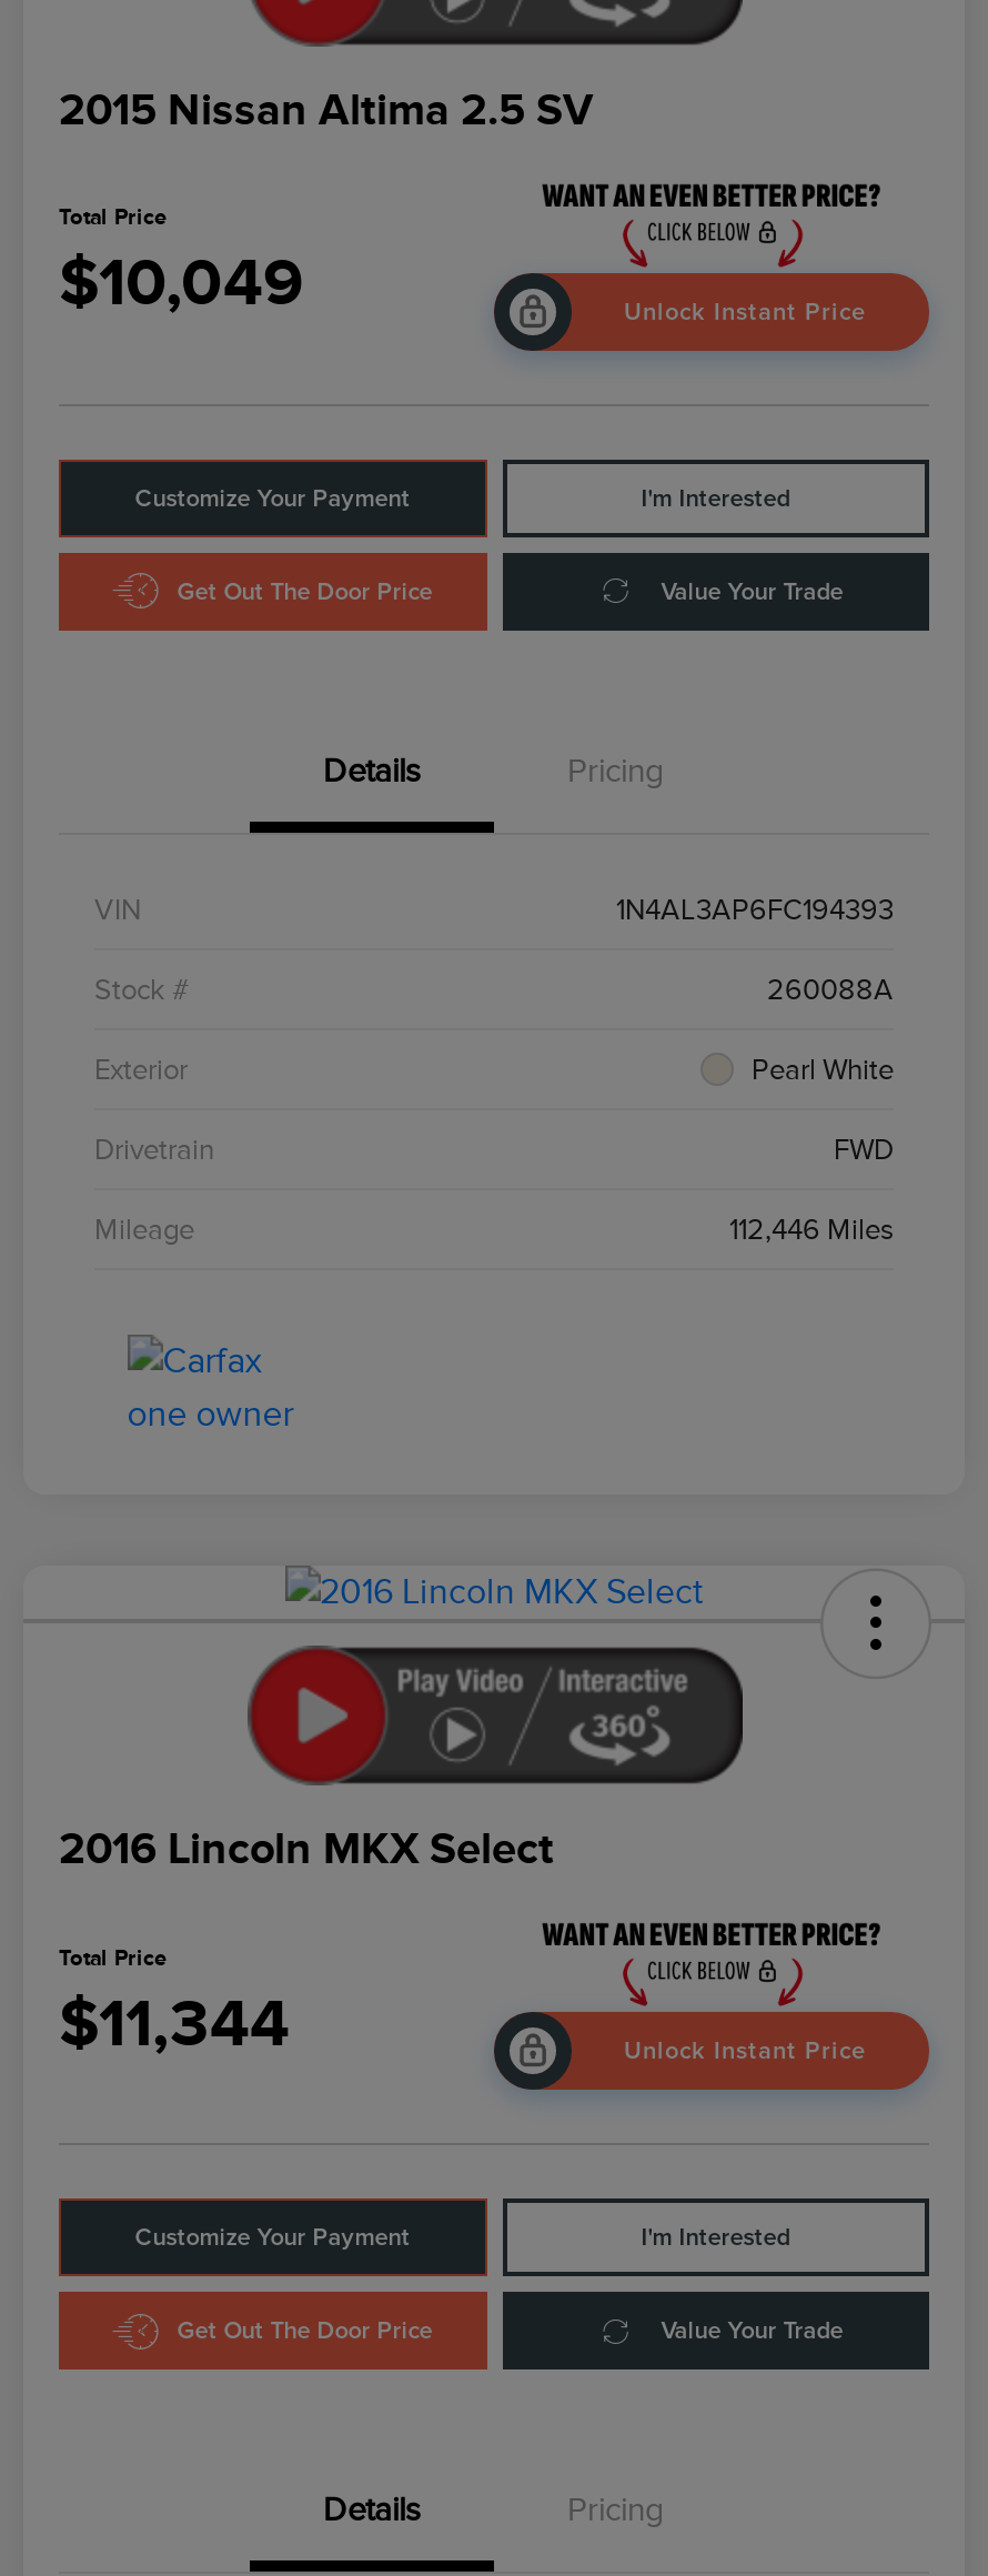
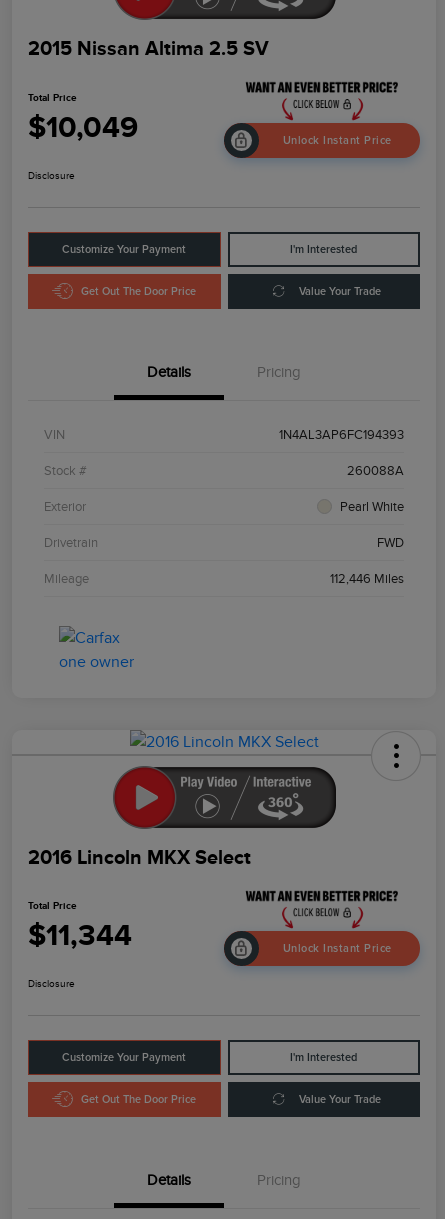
+ Disclosure

+ Disclosure
